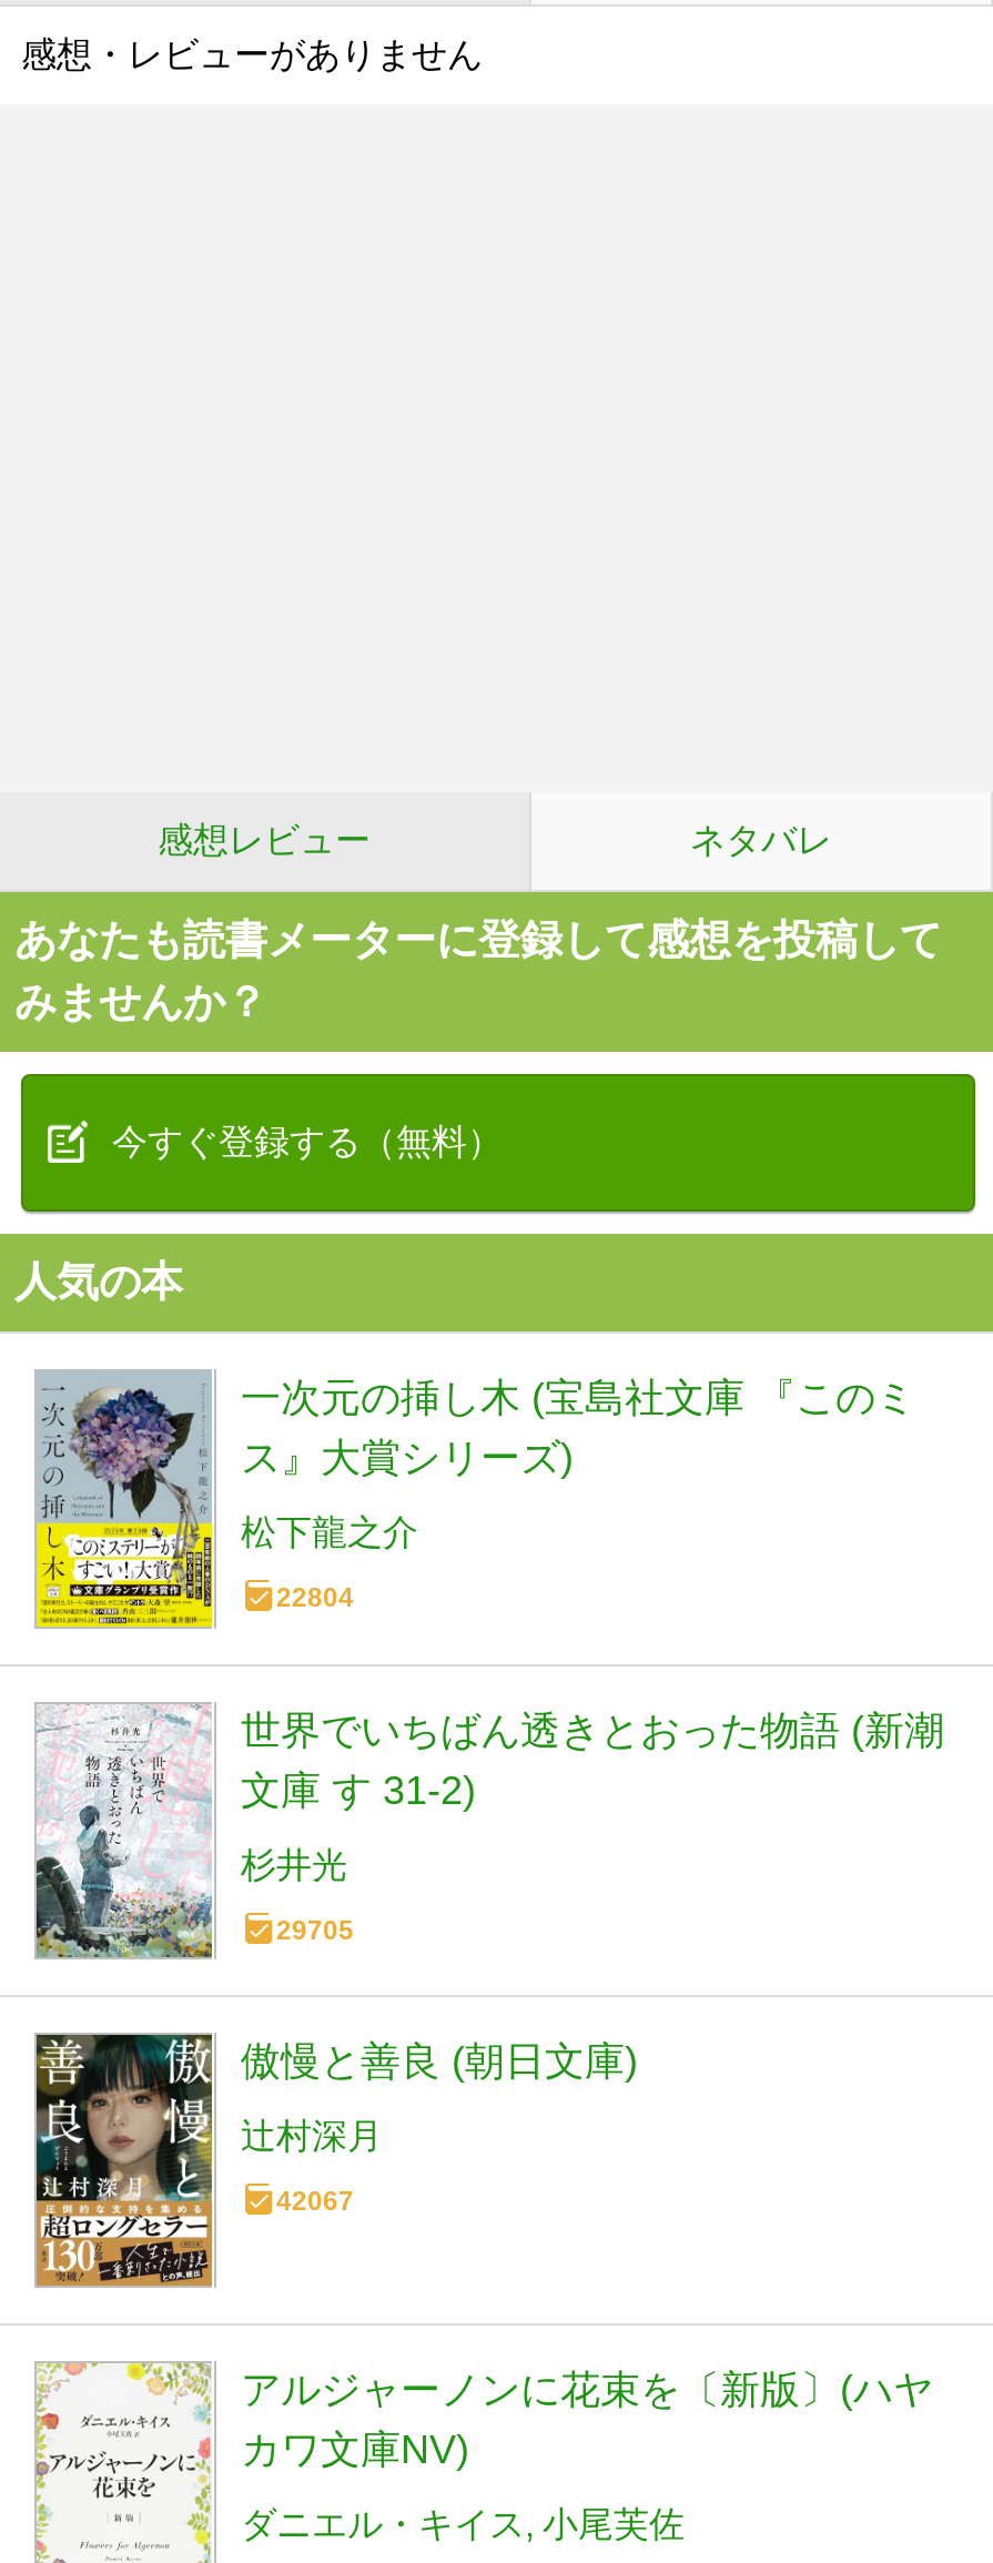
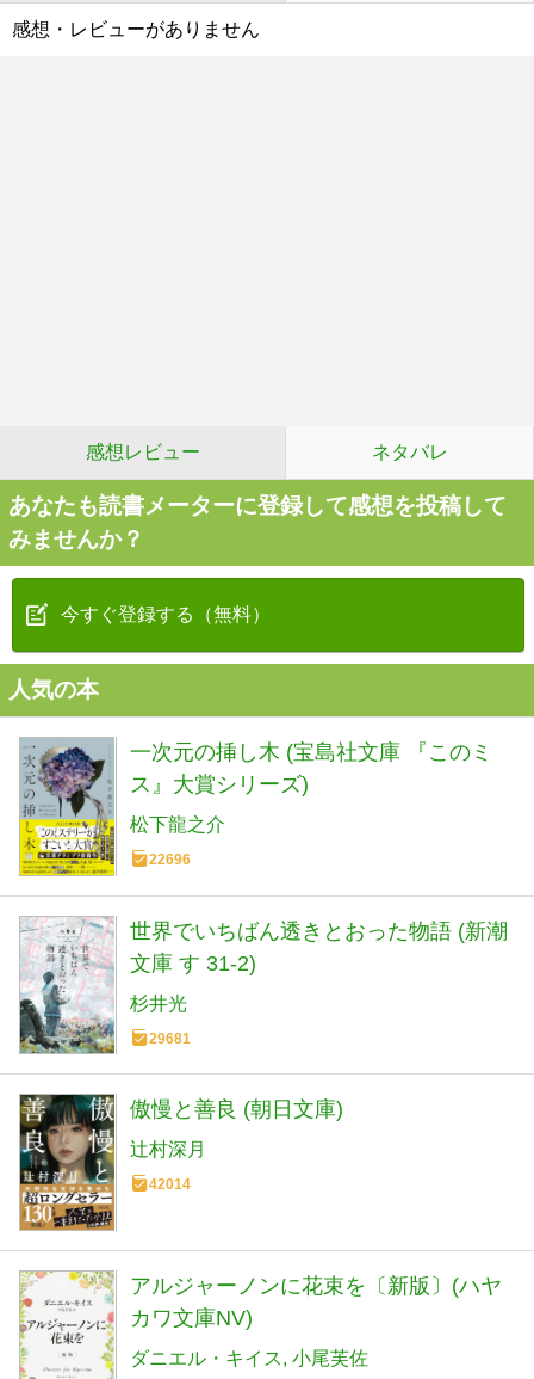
- 22804
+ 22696

- 29705
+ 29681

- 42067
+ 42014
